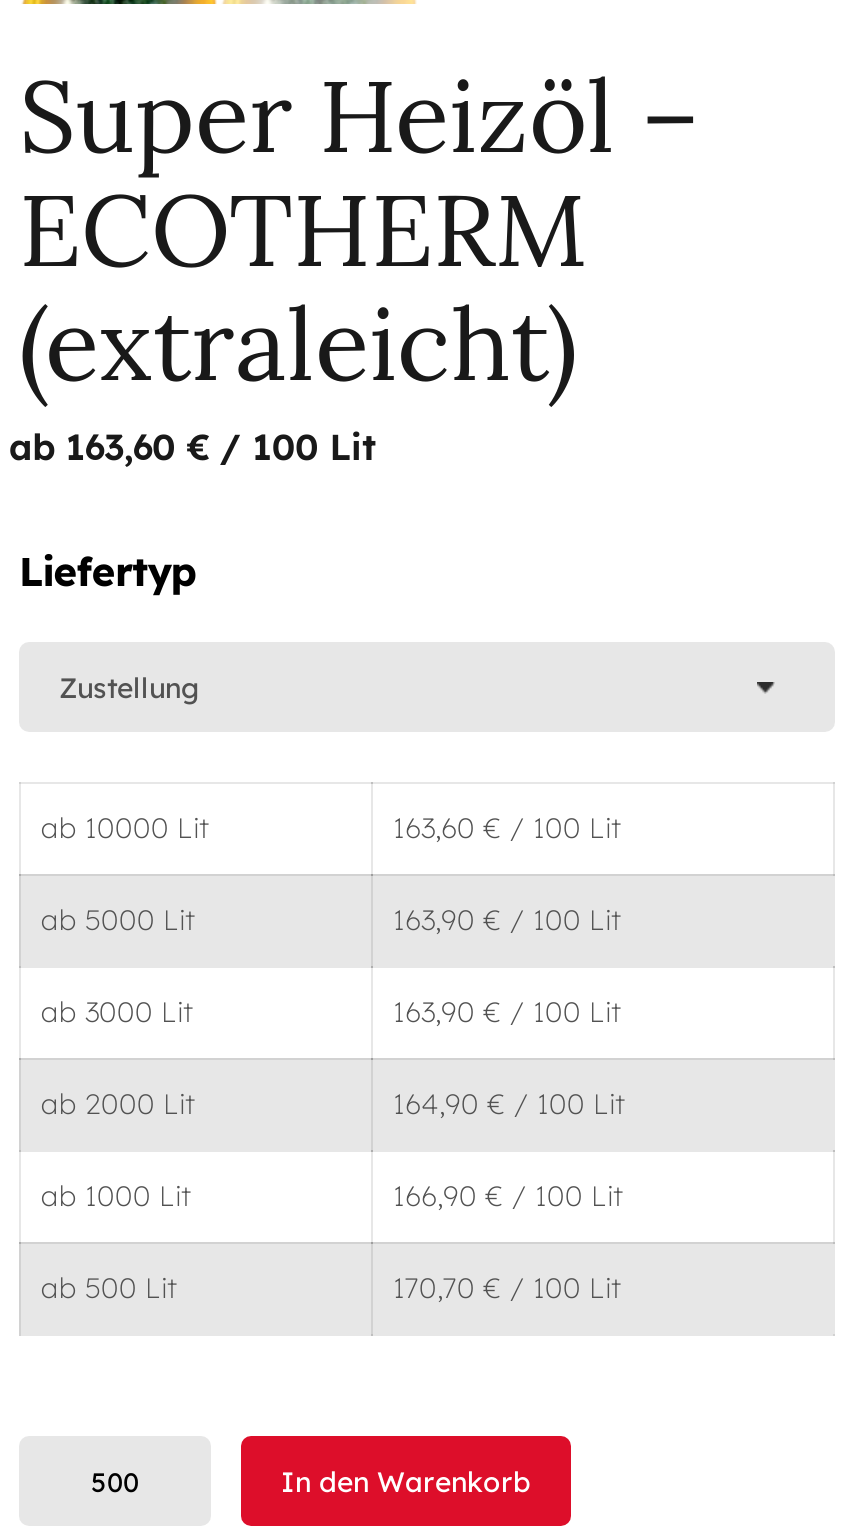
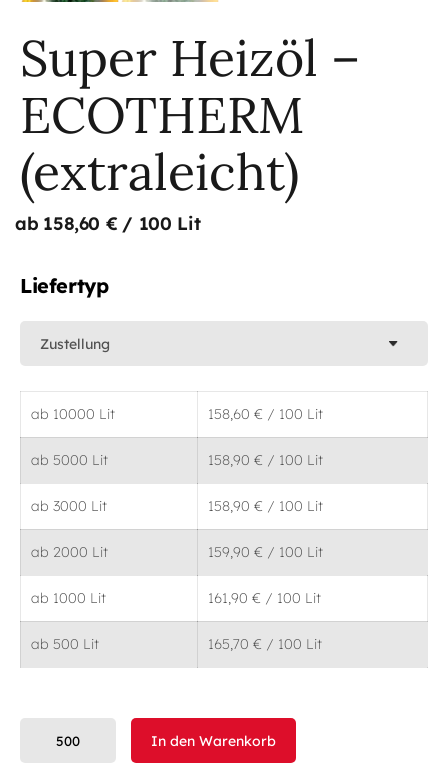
- ab 163,60 € / 100 Lit
+ ab 158,60 € / 100 Lit

- 163,60 €/ 100 Lit
+ 158,60 €/ 100 Lit

- 163,90 €/ 100 Lit
+ 158,90 €/ 100 Lit

- 163,90 €/ 100 Lit
+ 158,90 €/ 100 Lit

- 164,90 €/ 100 Lit
+ 159,90 €/ 100 Lit

- 166,90 €/ 100 Lit
+ 161,90 €/ 100 Lit

- 170,70 €/ 100 Lit
+ 165,70 €/ 100 Lit
